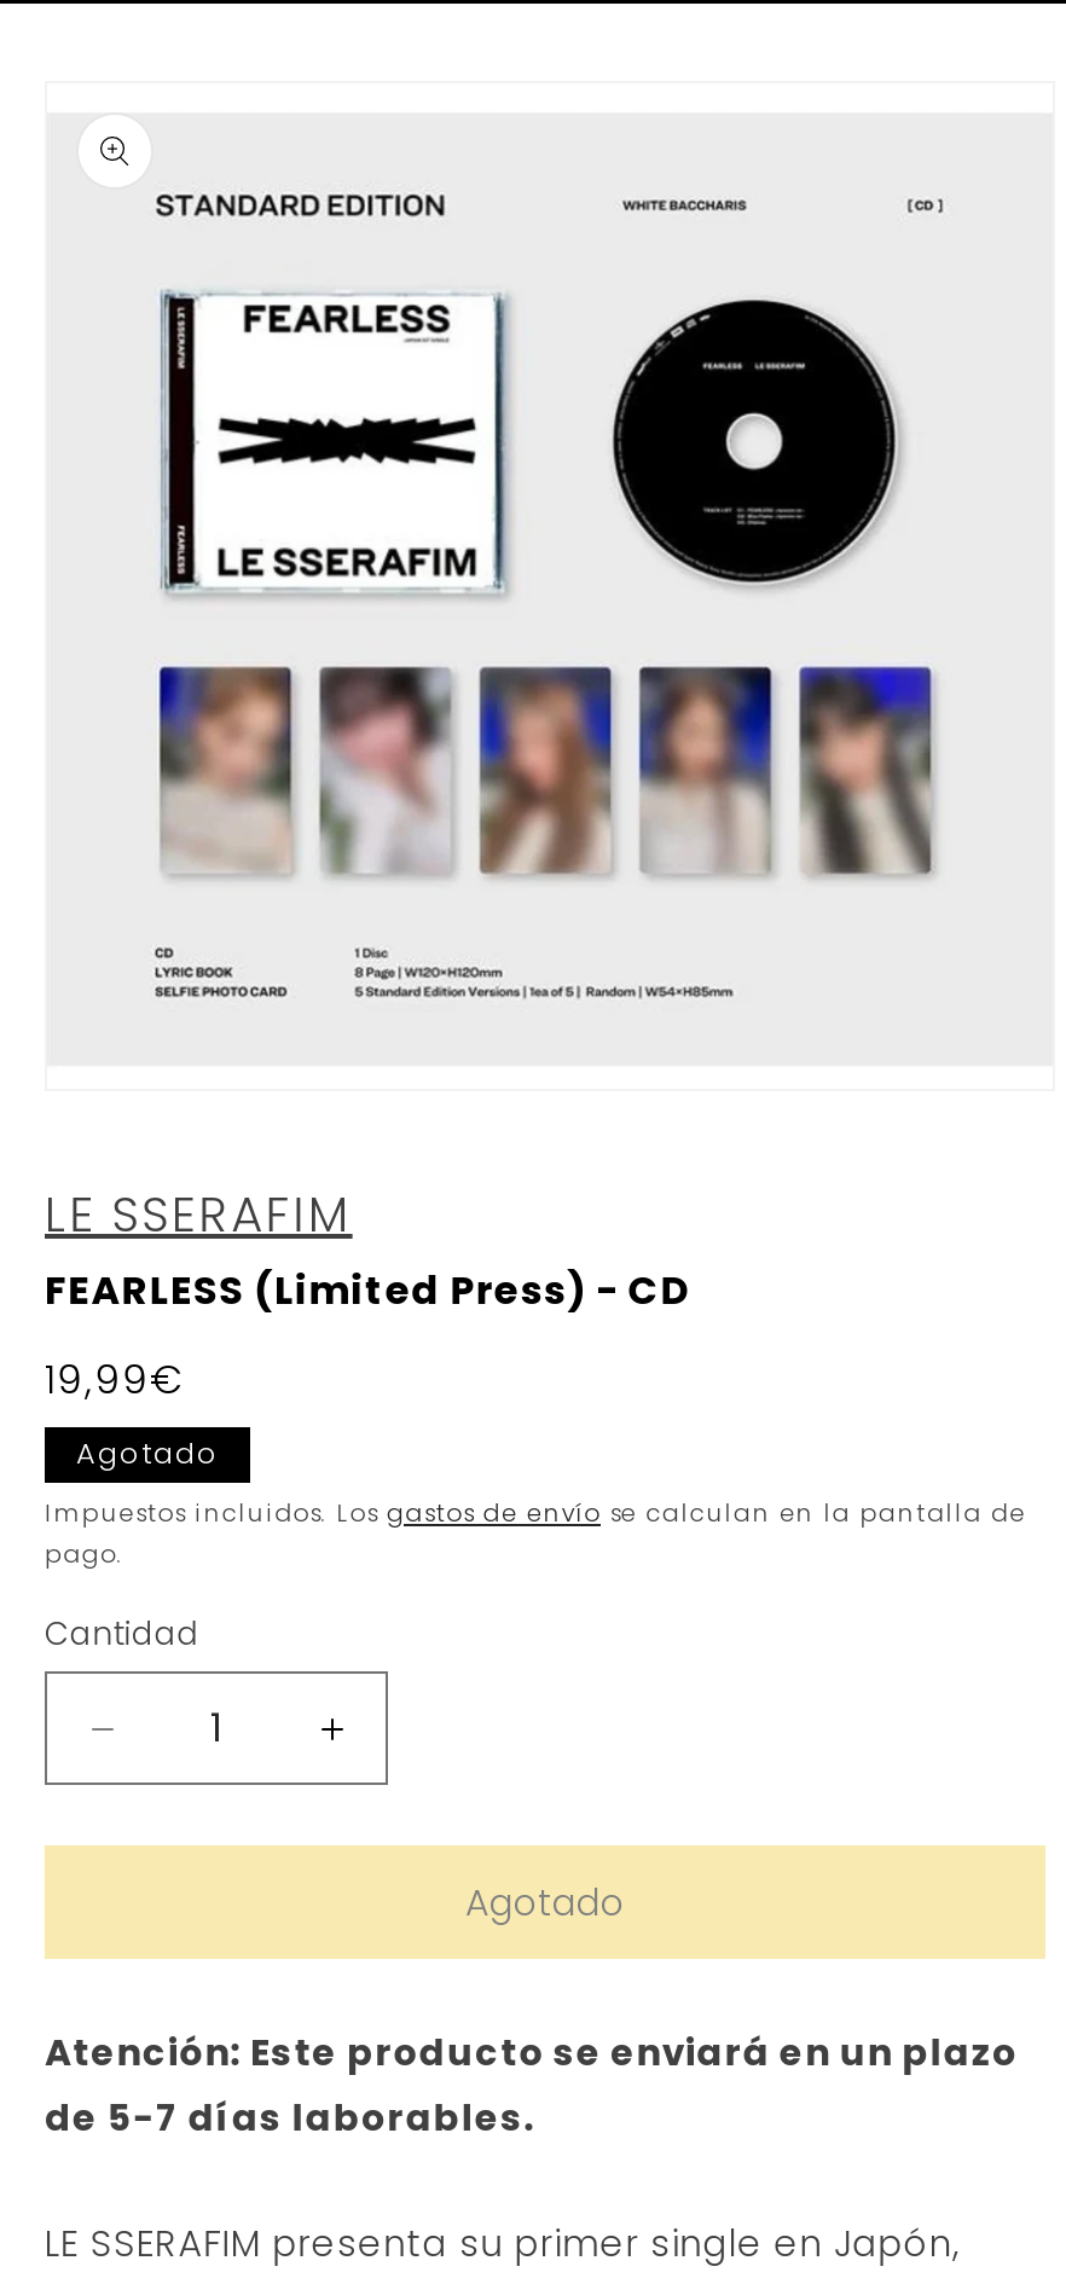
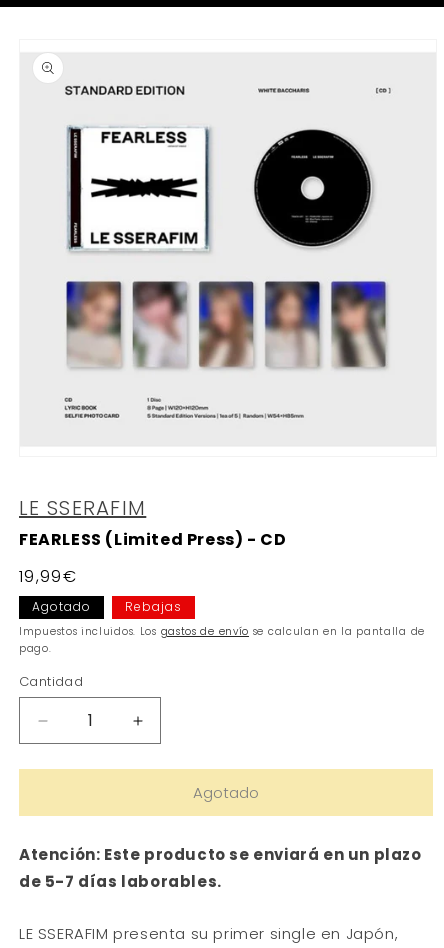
+ Rebajas
